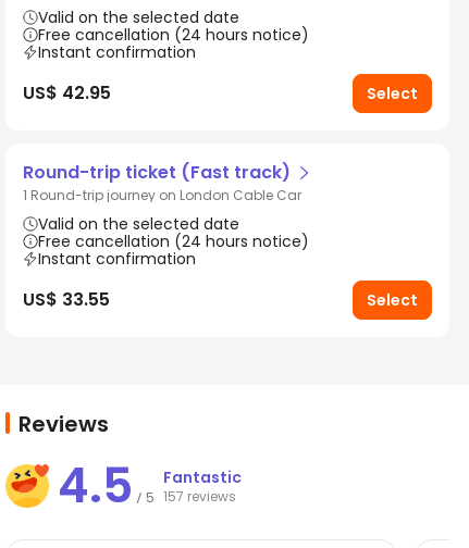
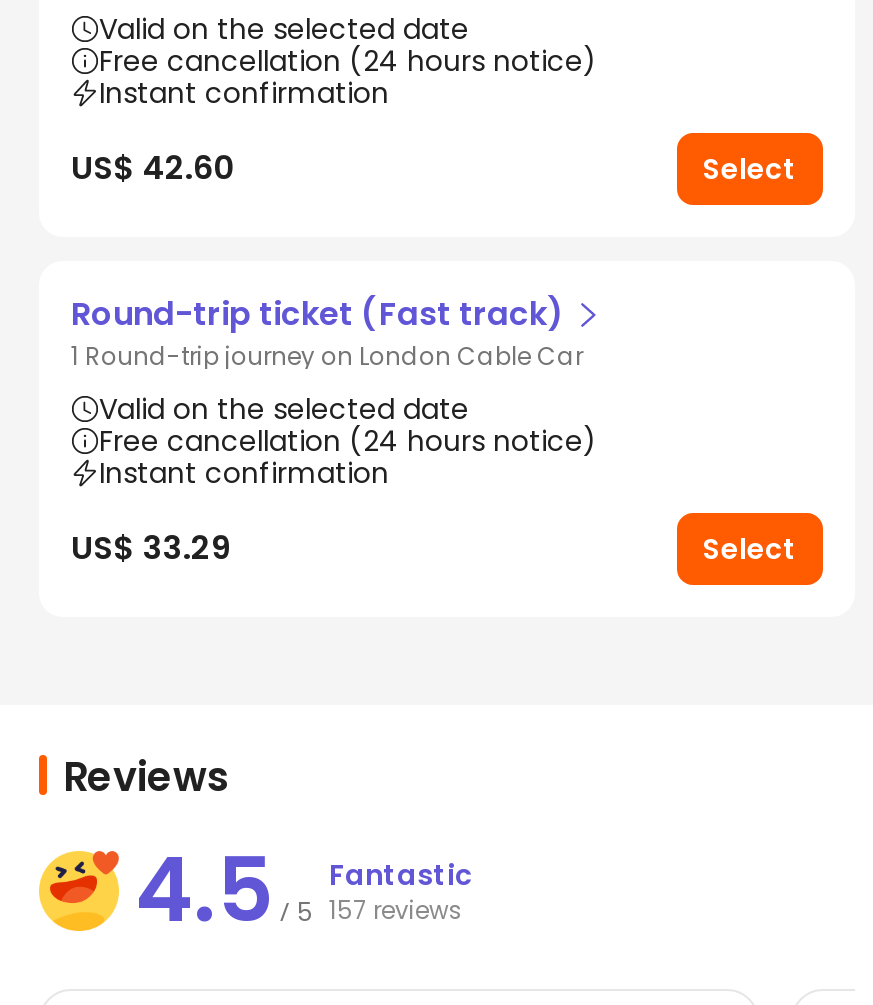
- US$ 42.95
+ US$ 42.60

- US$ 33.55
+ US$ 33.29
